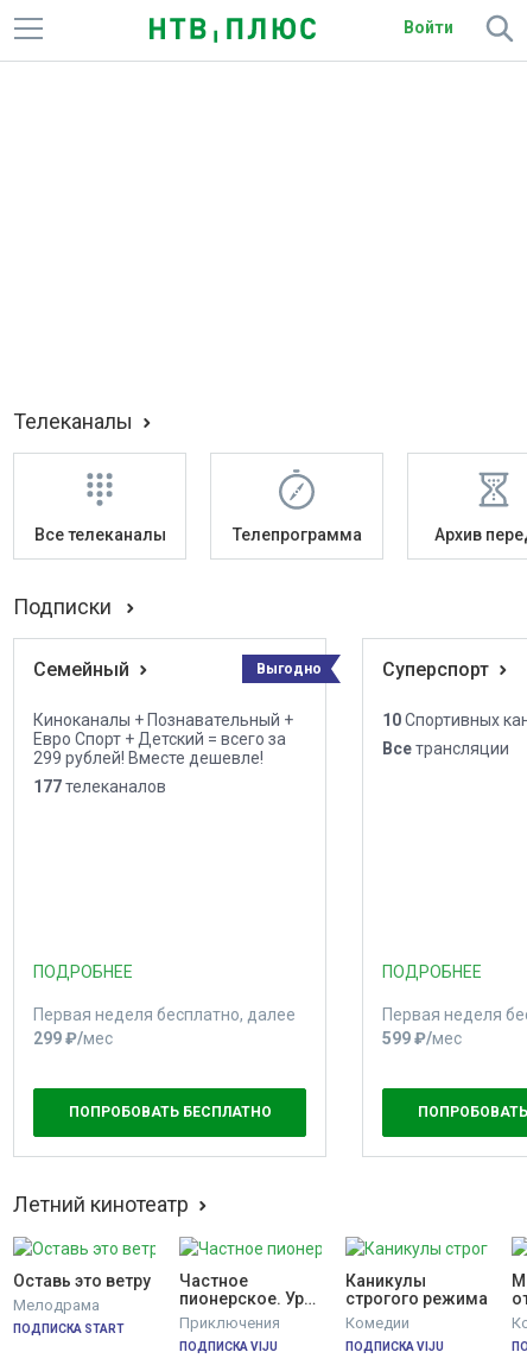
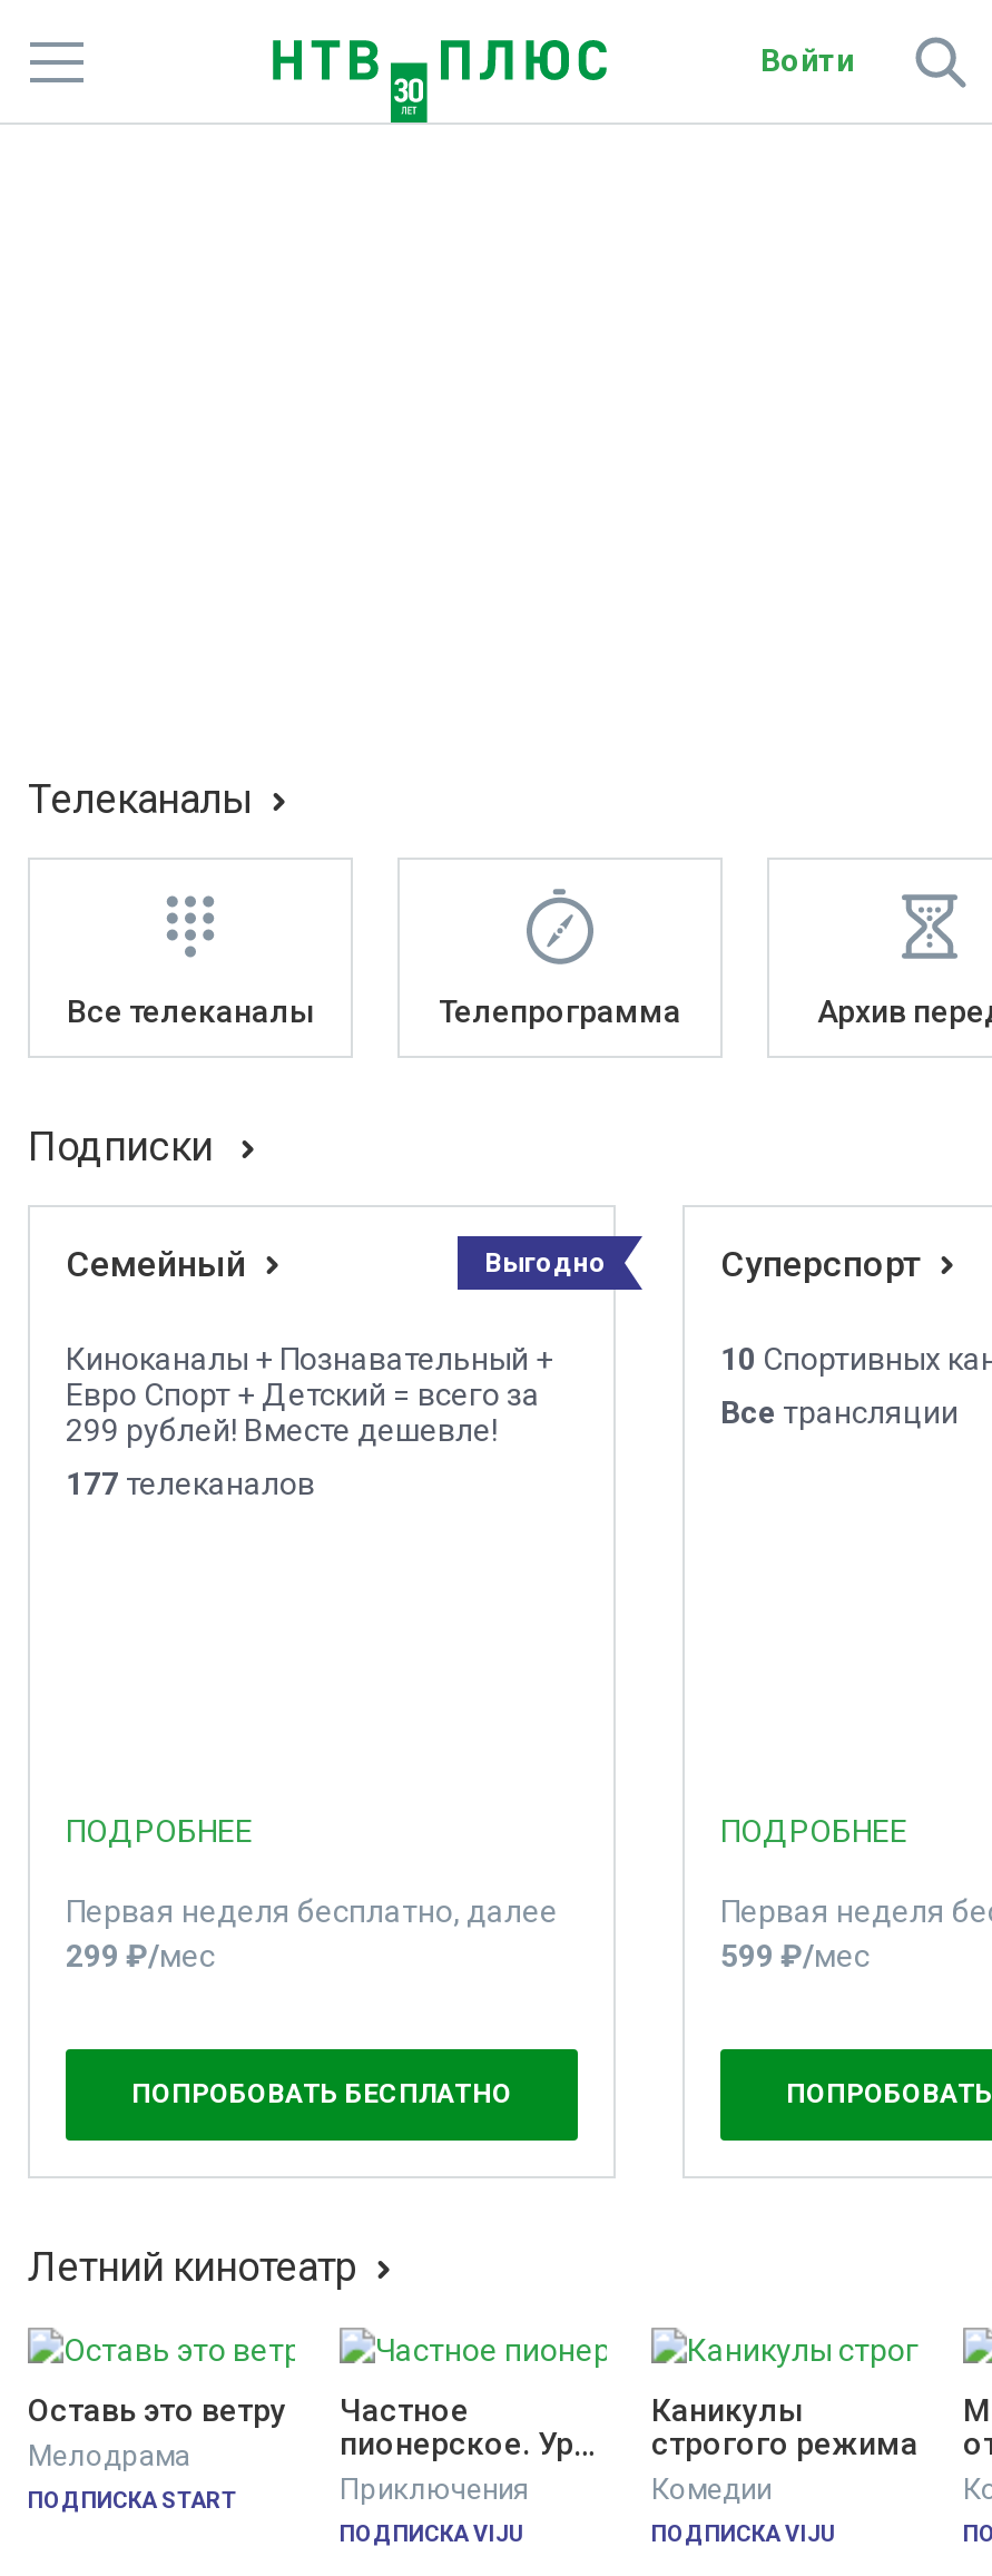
- [image]
+ [image]
